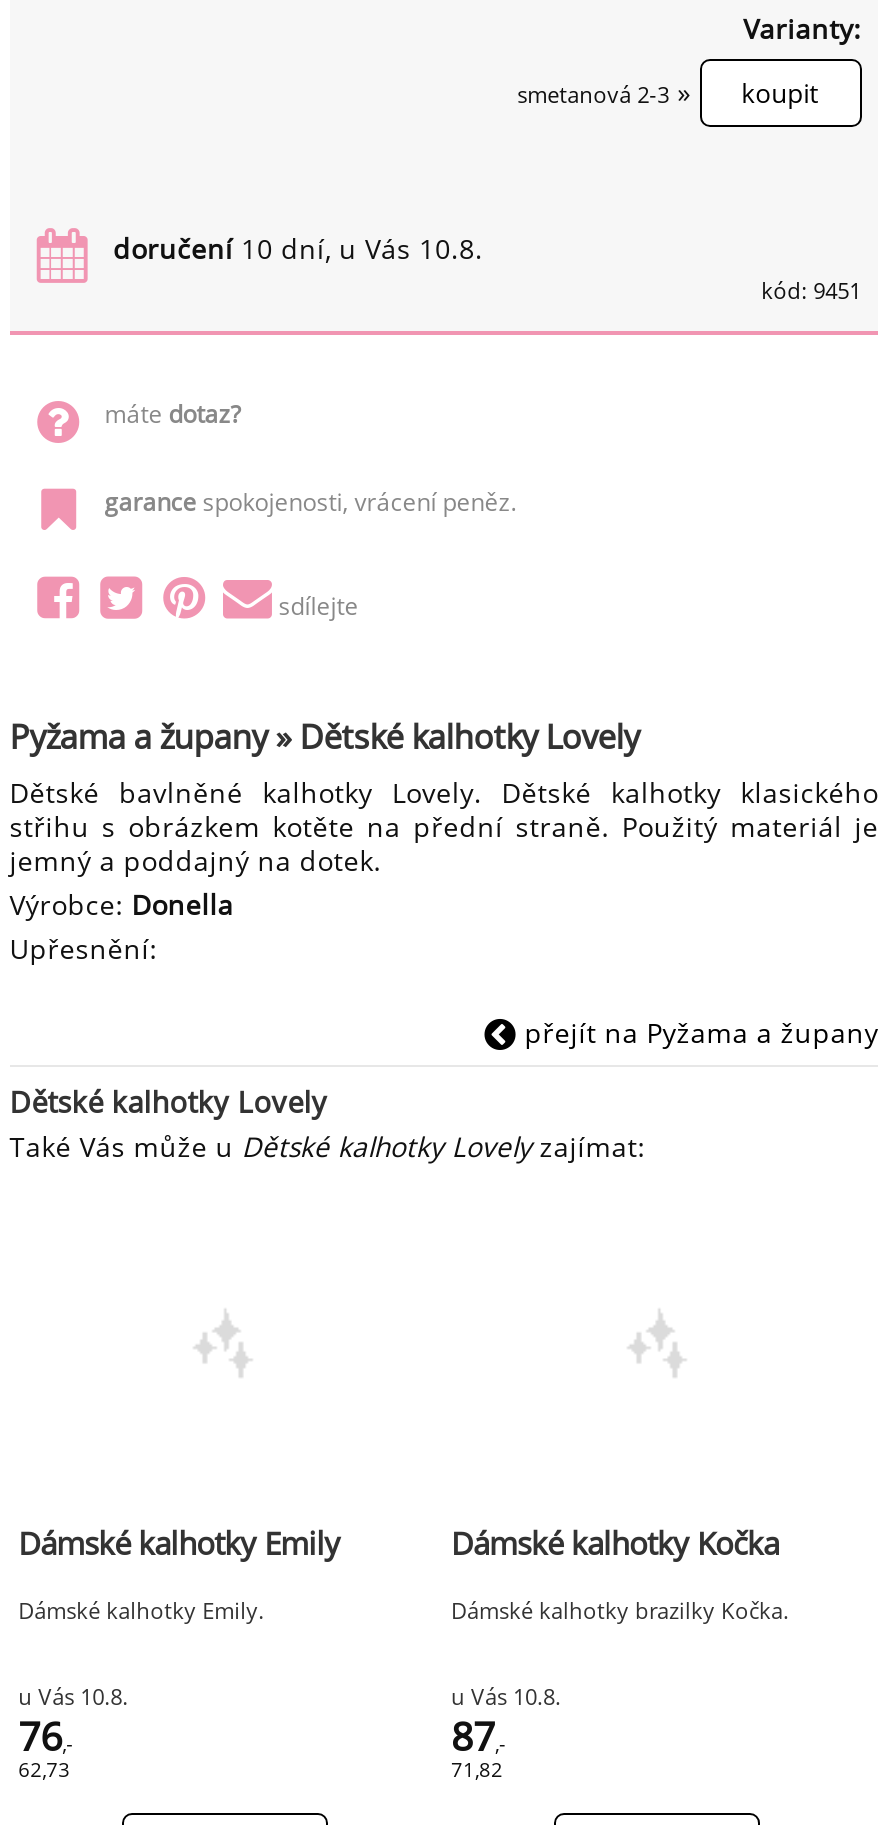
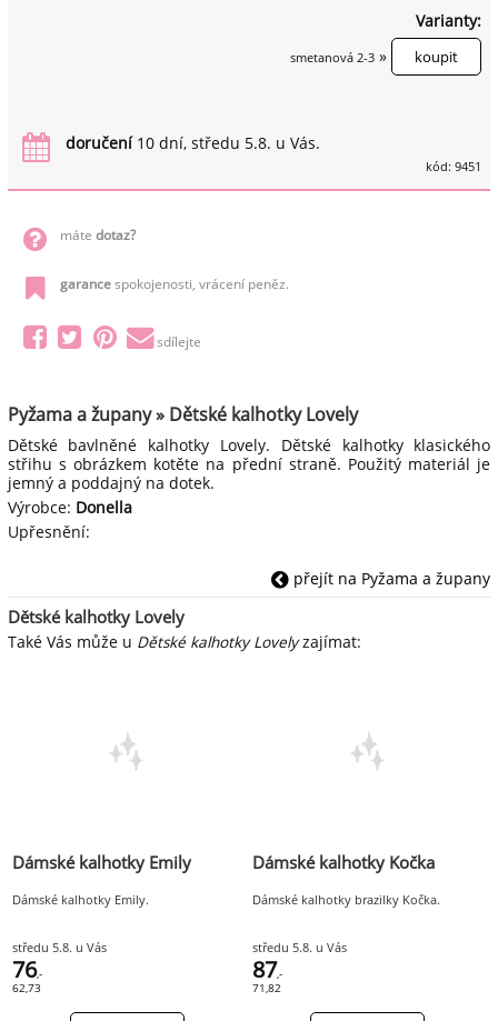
- doručení 10 dní, u Vás 10.8.
+ doručení 10 dní, středu 5.8. u Vás.

- u Vás 10.8.
+ středu 5.8. u Vás

- u Vás 10.8.
+ středu 5.8. u Vás
